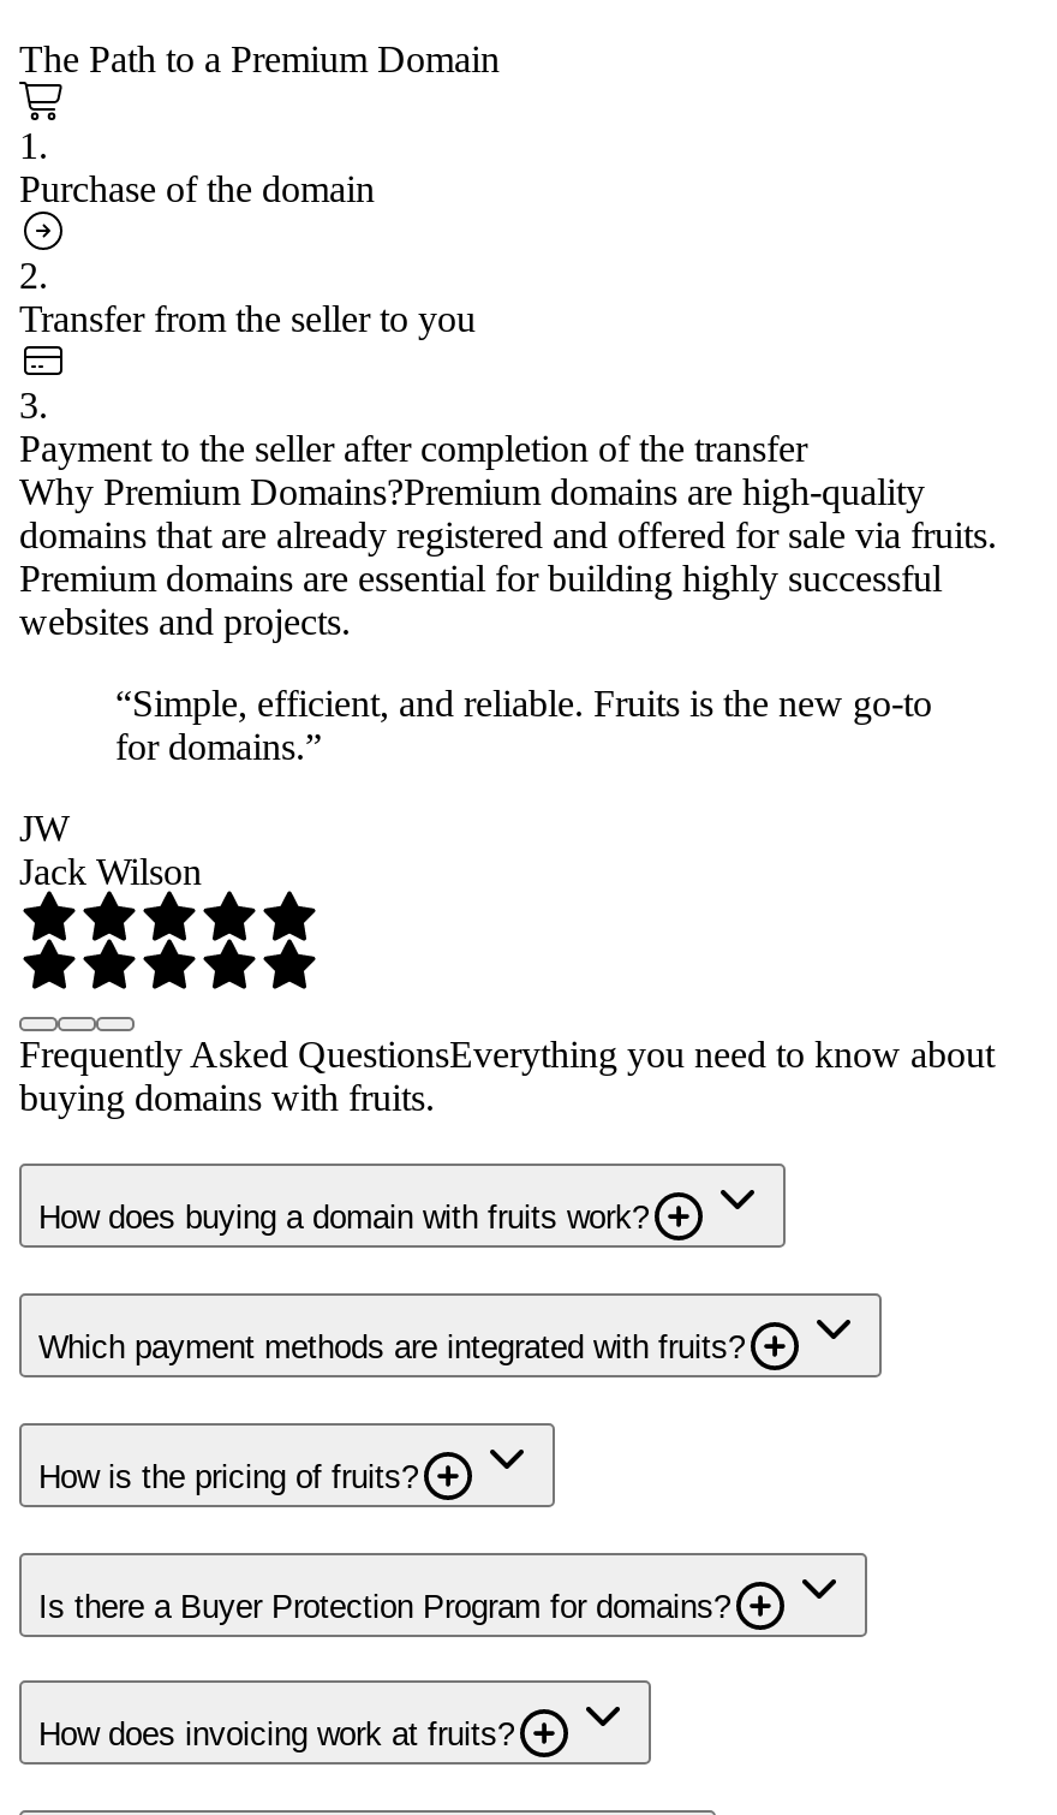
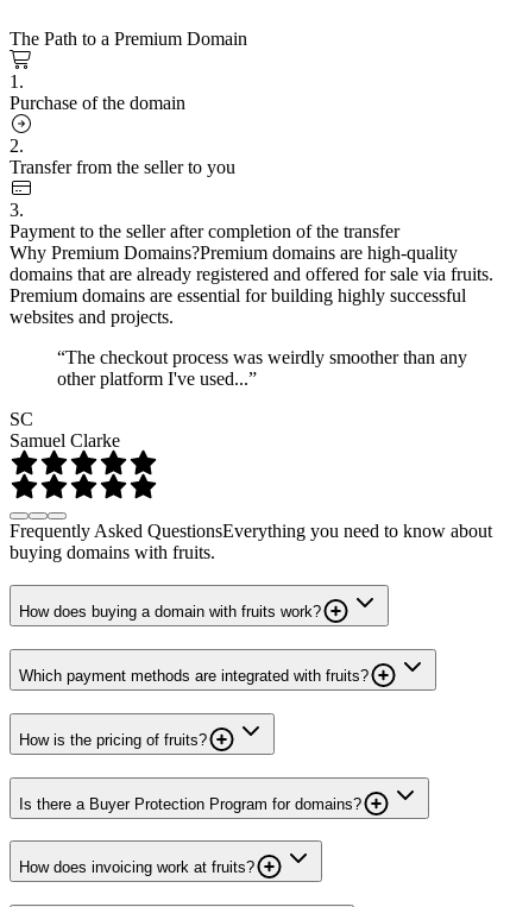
- “Simple, efficient, and reliable. Fruits is the new go-to
- for domains.”
+ “The checkout process was weirdly smoother than any
+ other platform I've used...”

- JW
- Jack Wilson
+ SC
+ Samuel Clarke
